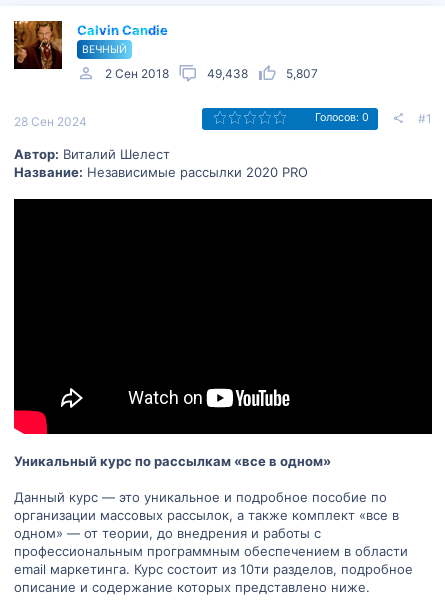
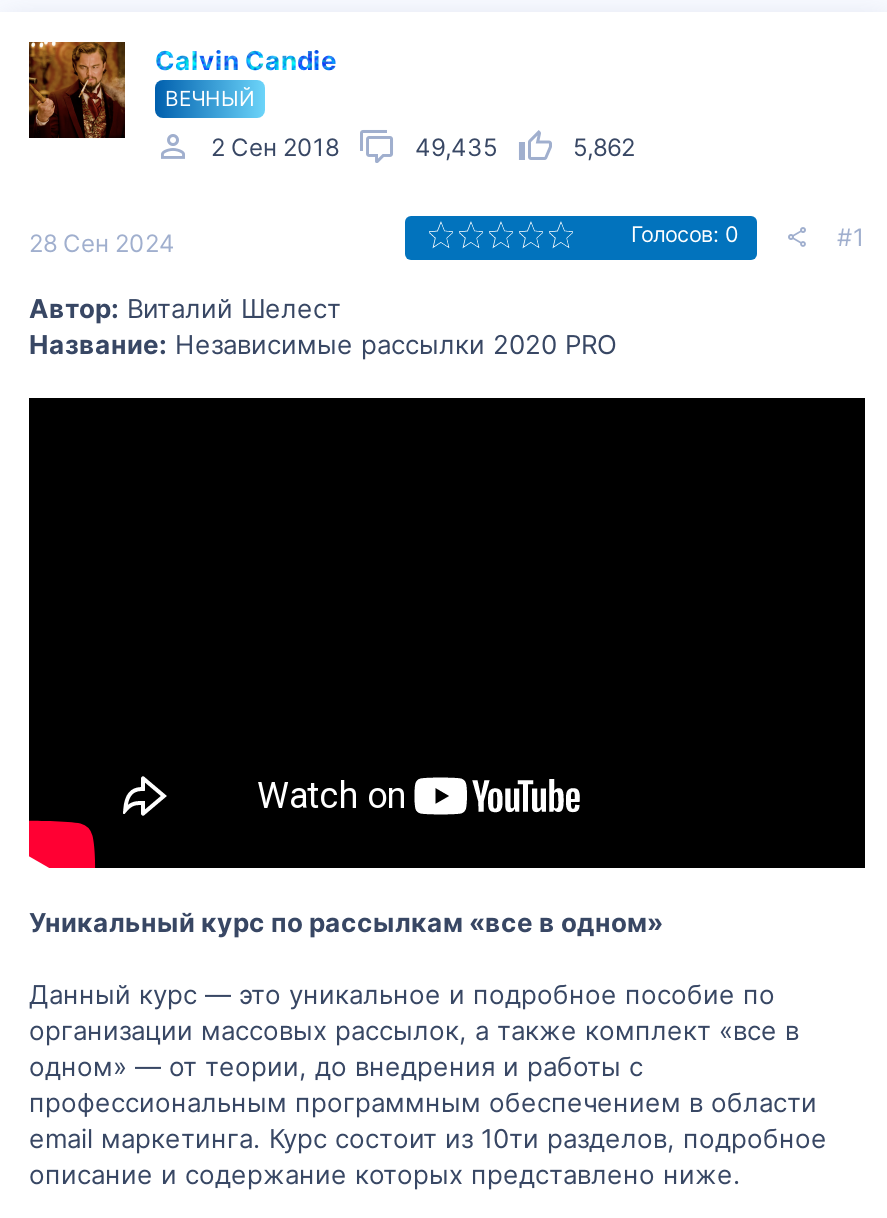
- 49,438
+ 49,435

- 5,807
+ 5,862
